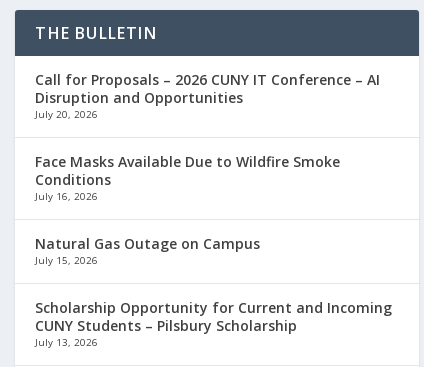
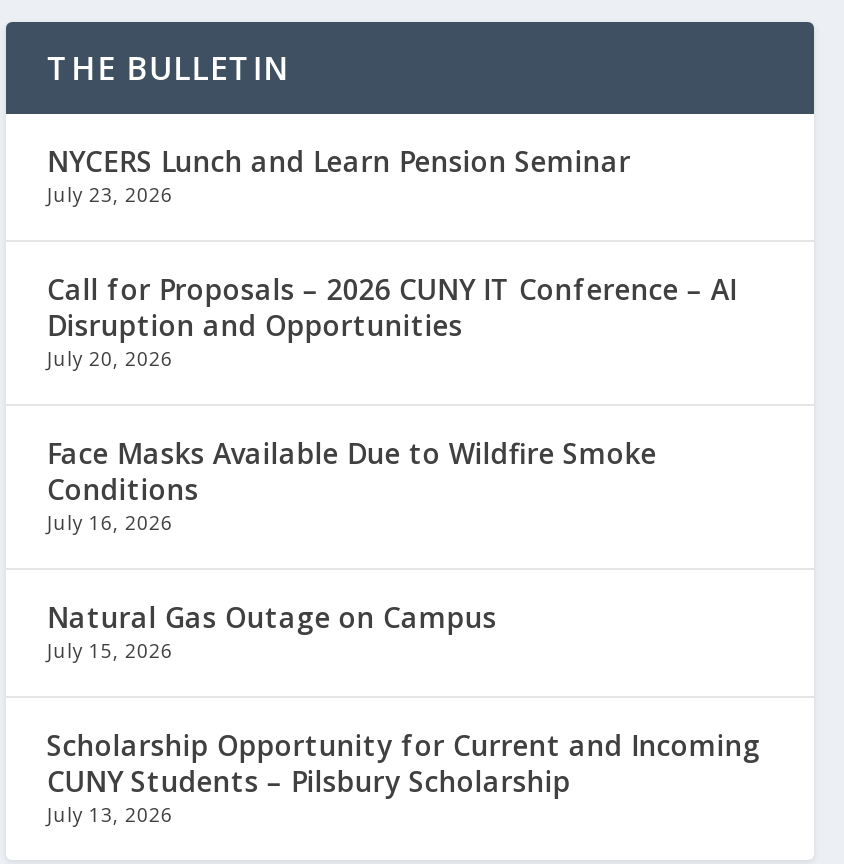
+ NYCERS Lunch and Learn Pension Seminar
+ July 23, 2026
